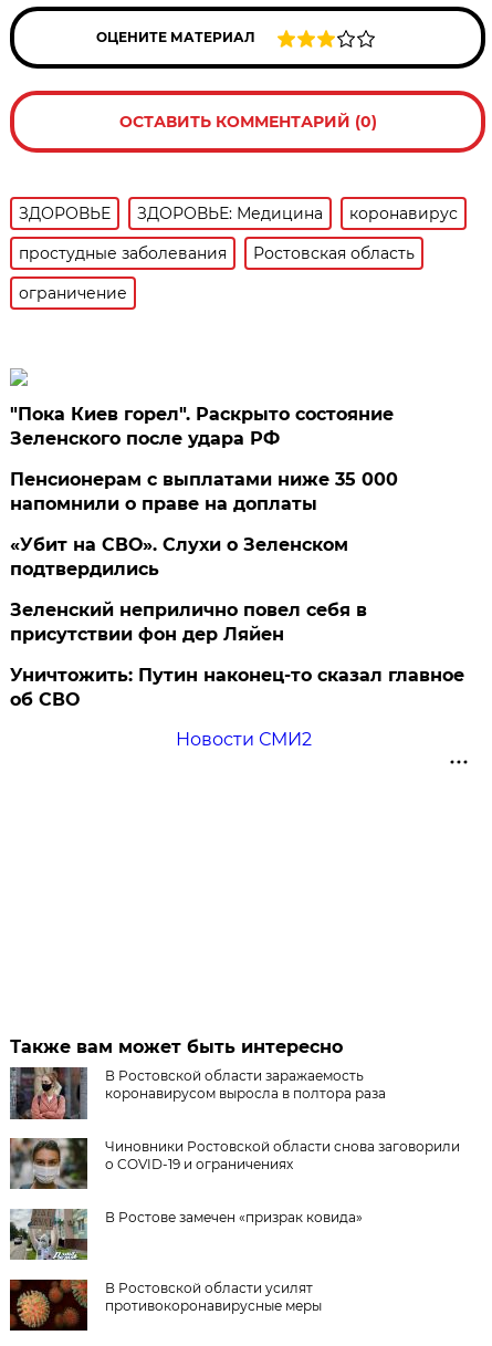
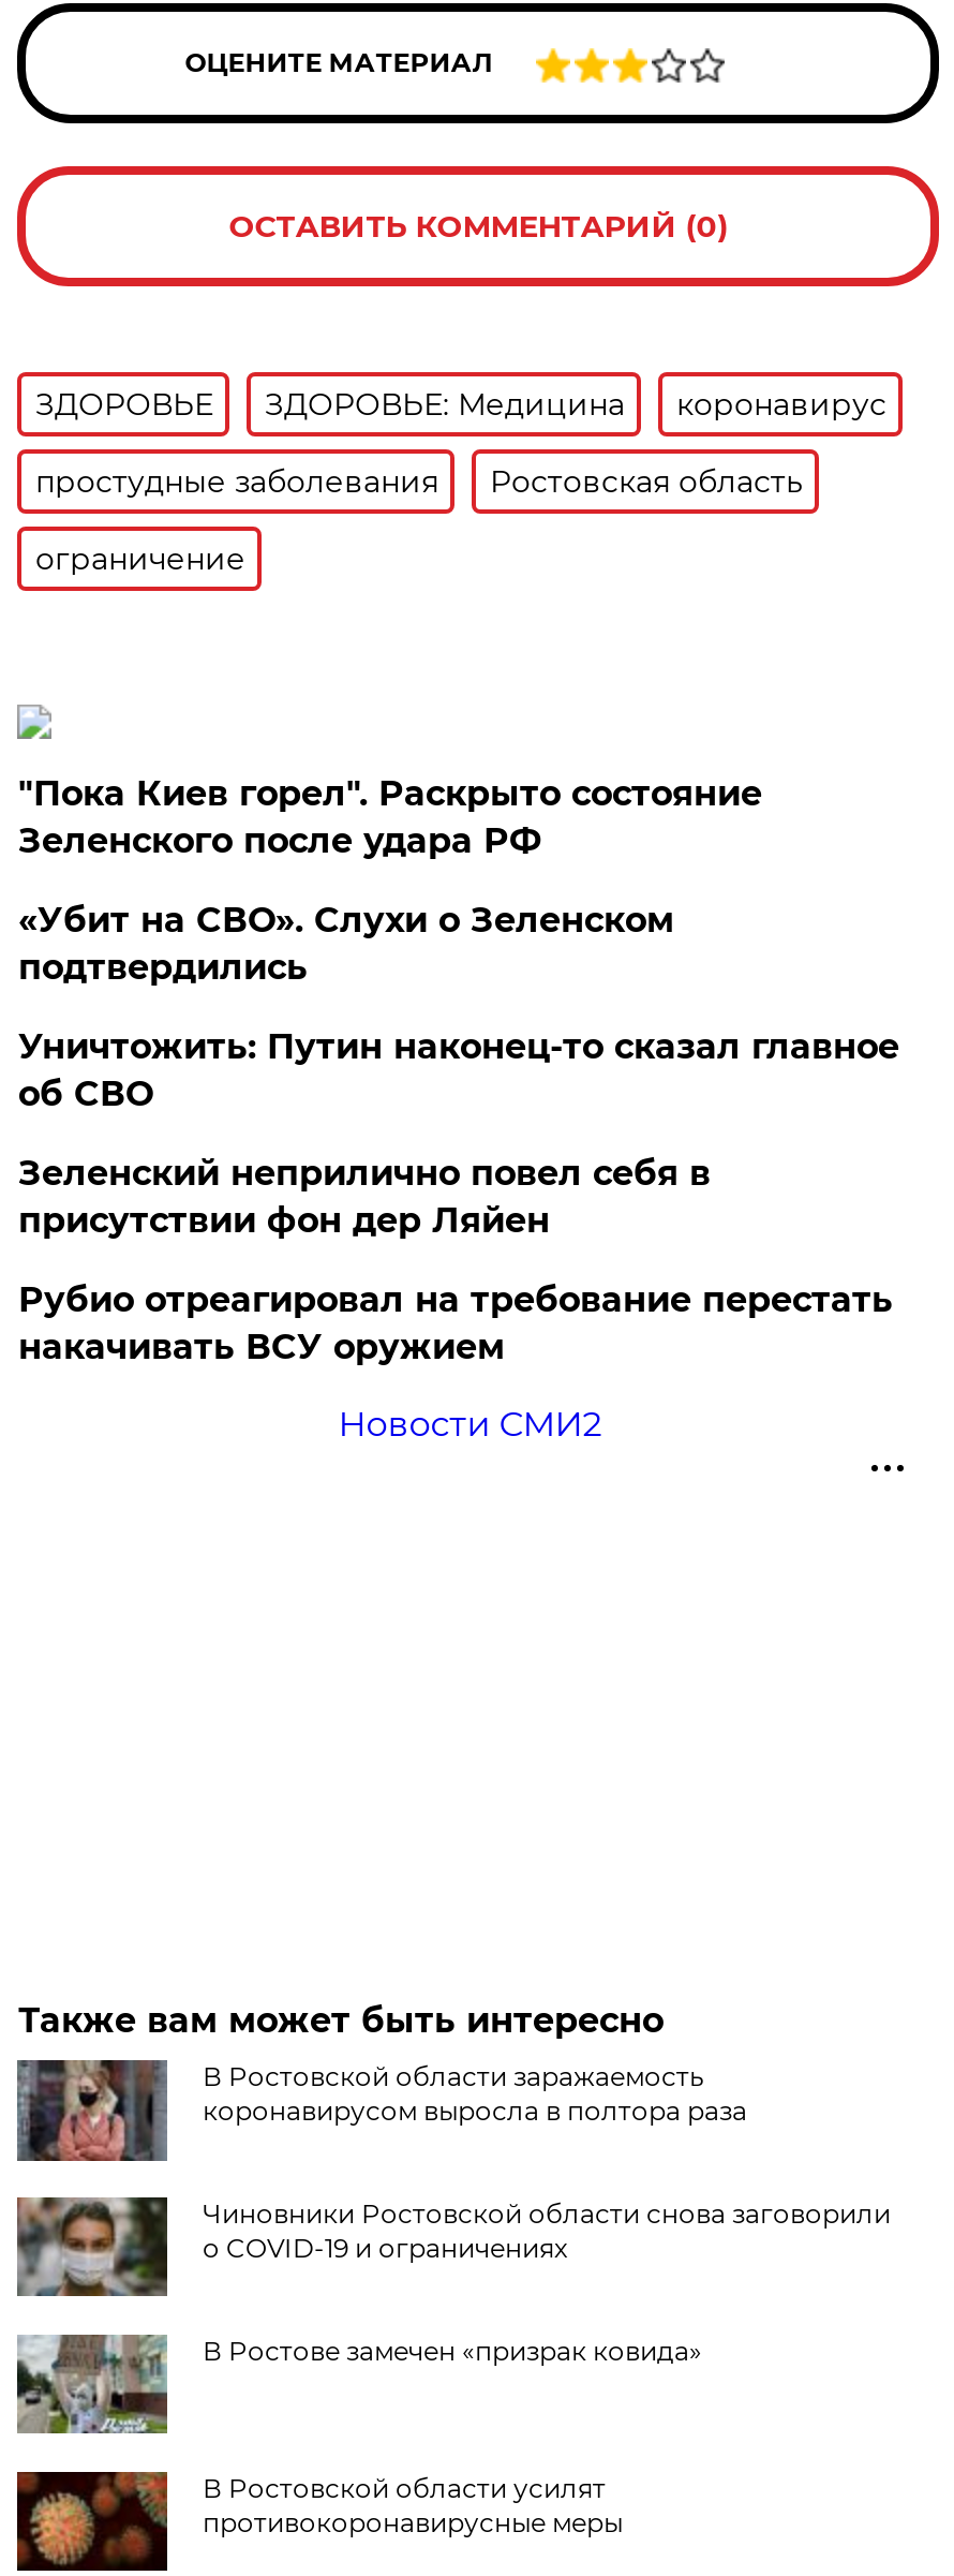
- Пенсионерам с выплатами ниже 35 000
- напомнили о праве на доплаты

moved up: «Убит на СВО». Слухи о Зеленском | подтвердились

+ Рубио отреагировал на требование перестать
+ накачивать ВСУ оружием

moved up: Уничтожить: Путин наконец-то сказал главное | об СВО
